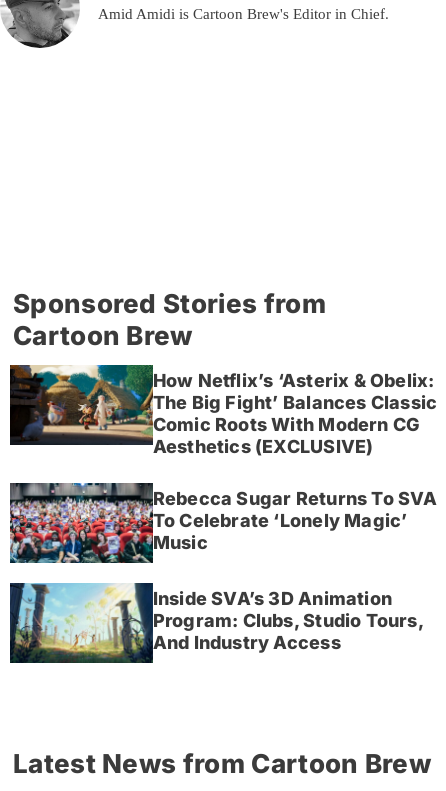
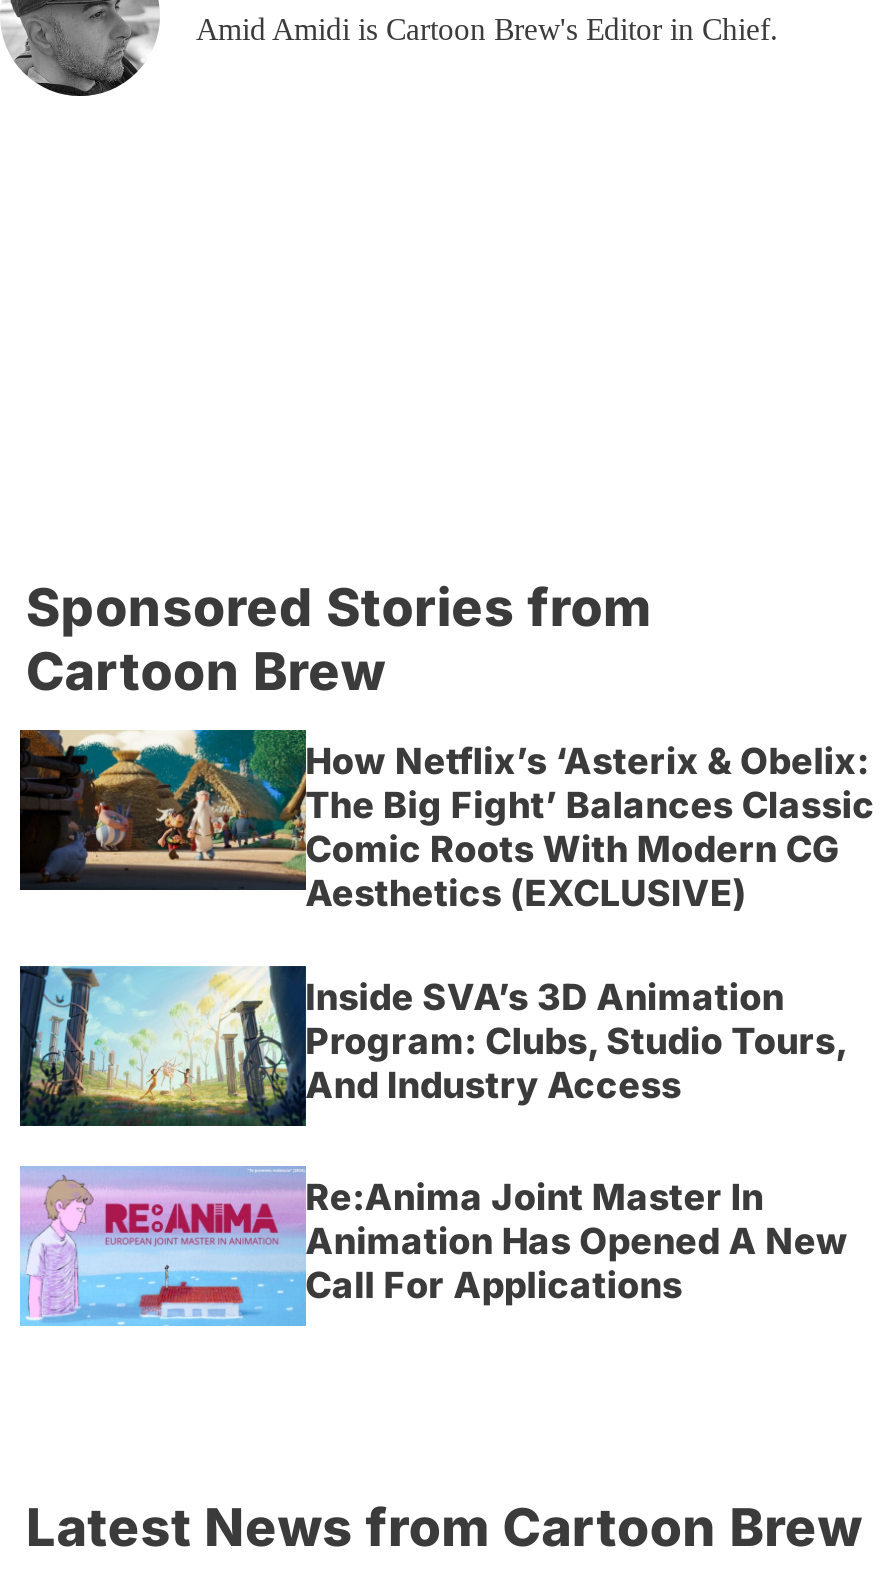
- [image]
- Rebecca Sugar Returns To SVA
- To Celebrate ‘Lonely Magic’
- Music

moved up: [image] | Inside SVA’s 3D Animation | Program: Clubs, Studio Tours, | And Industry Access

+ [image]
+ Re:Anima Joint Master In
+ Animation Has Opened A New
+ Call For Applications
